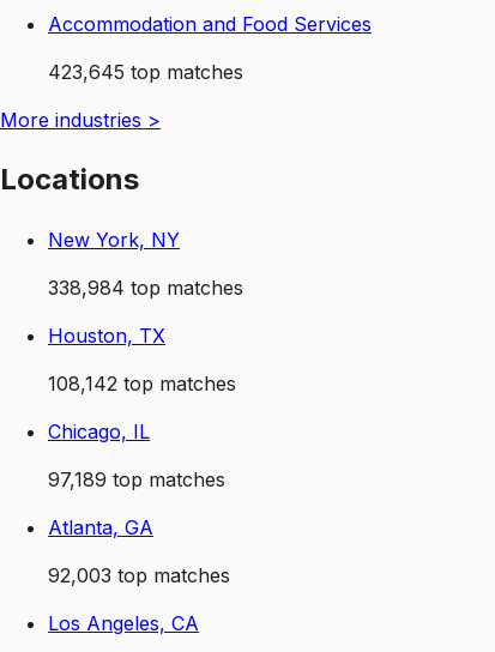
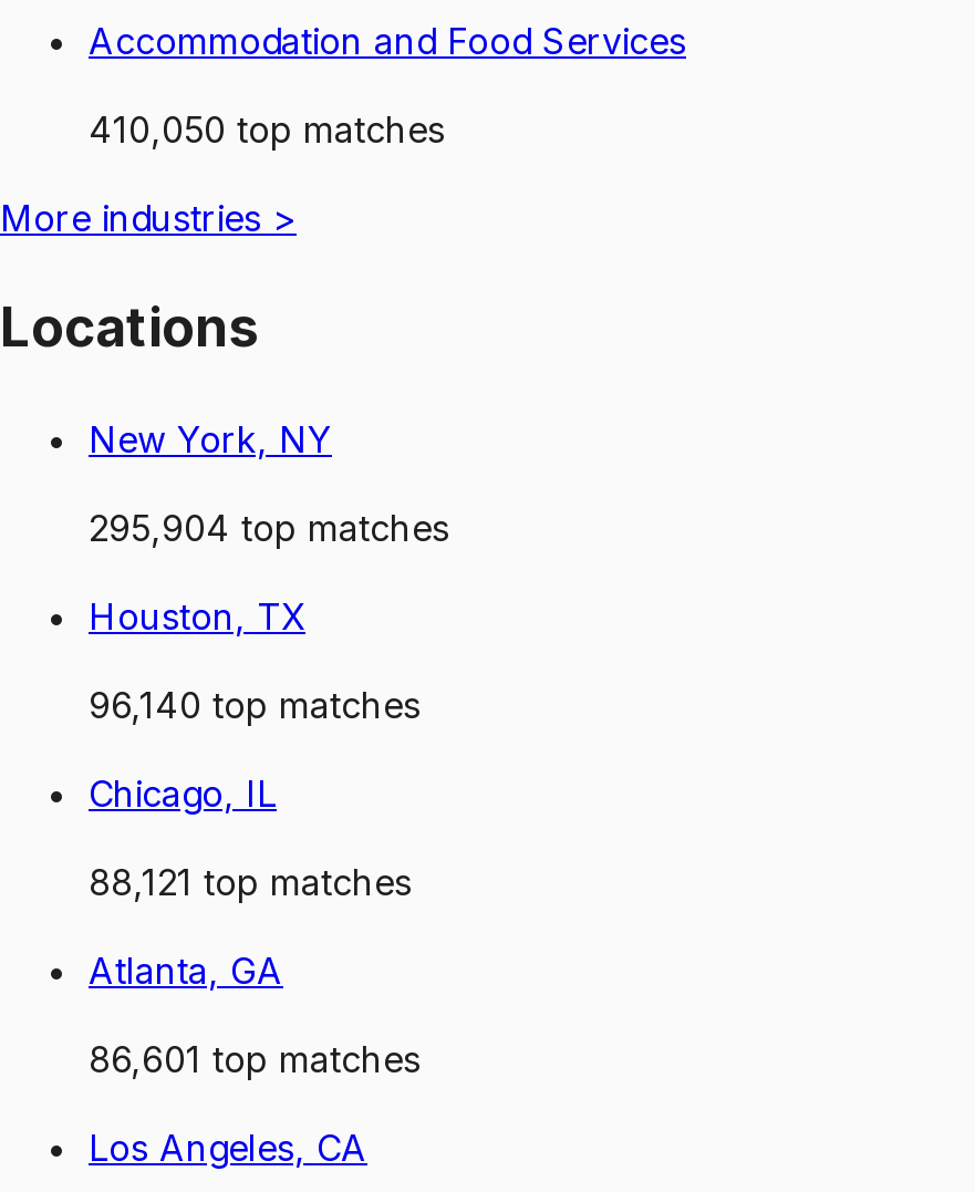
- 423,645 top matches
+ 410,050 top matches

- 338,984 top matches
+ 295,904 top matches

- 108,142 top matches
+ 96,140 top matches

- 97,189 top matches
+ 88,121 top matches

- 92,003 top matches
+ 86,601 top matches
